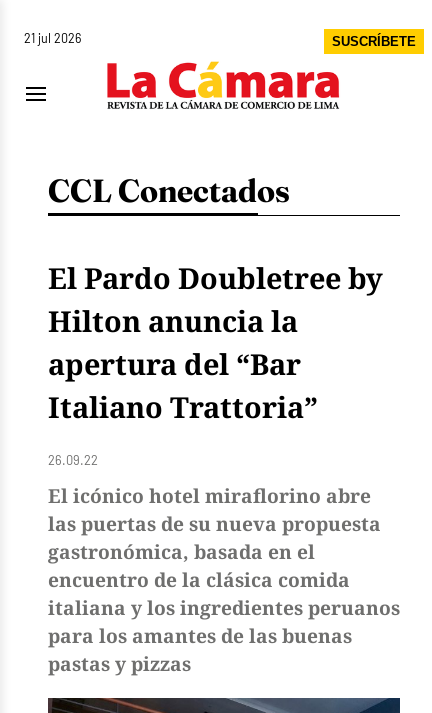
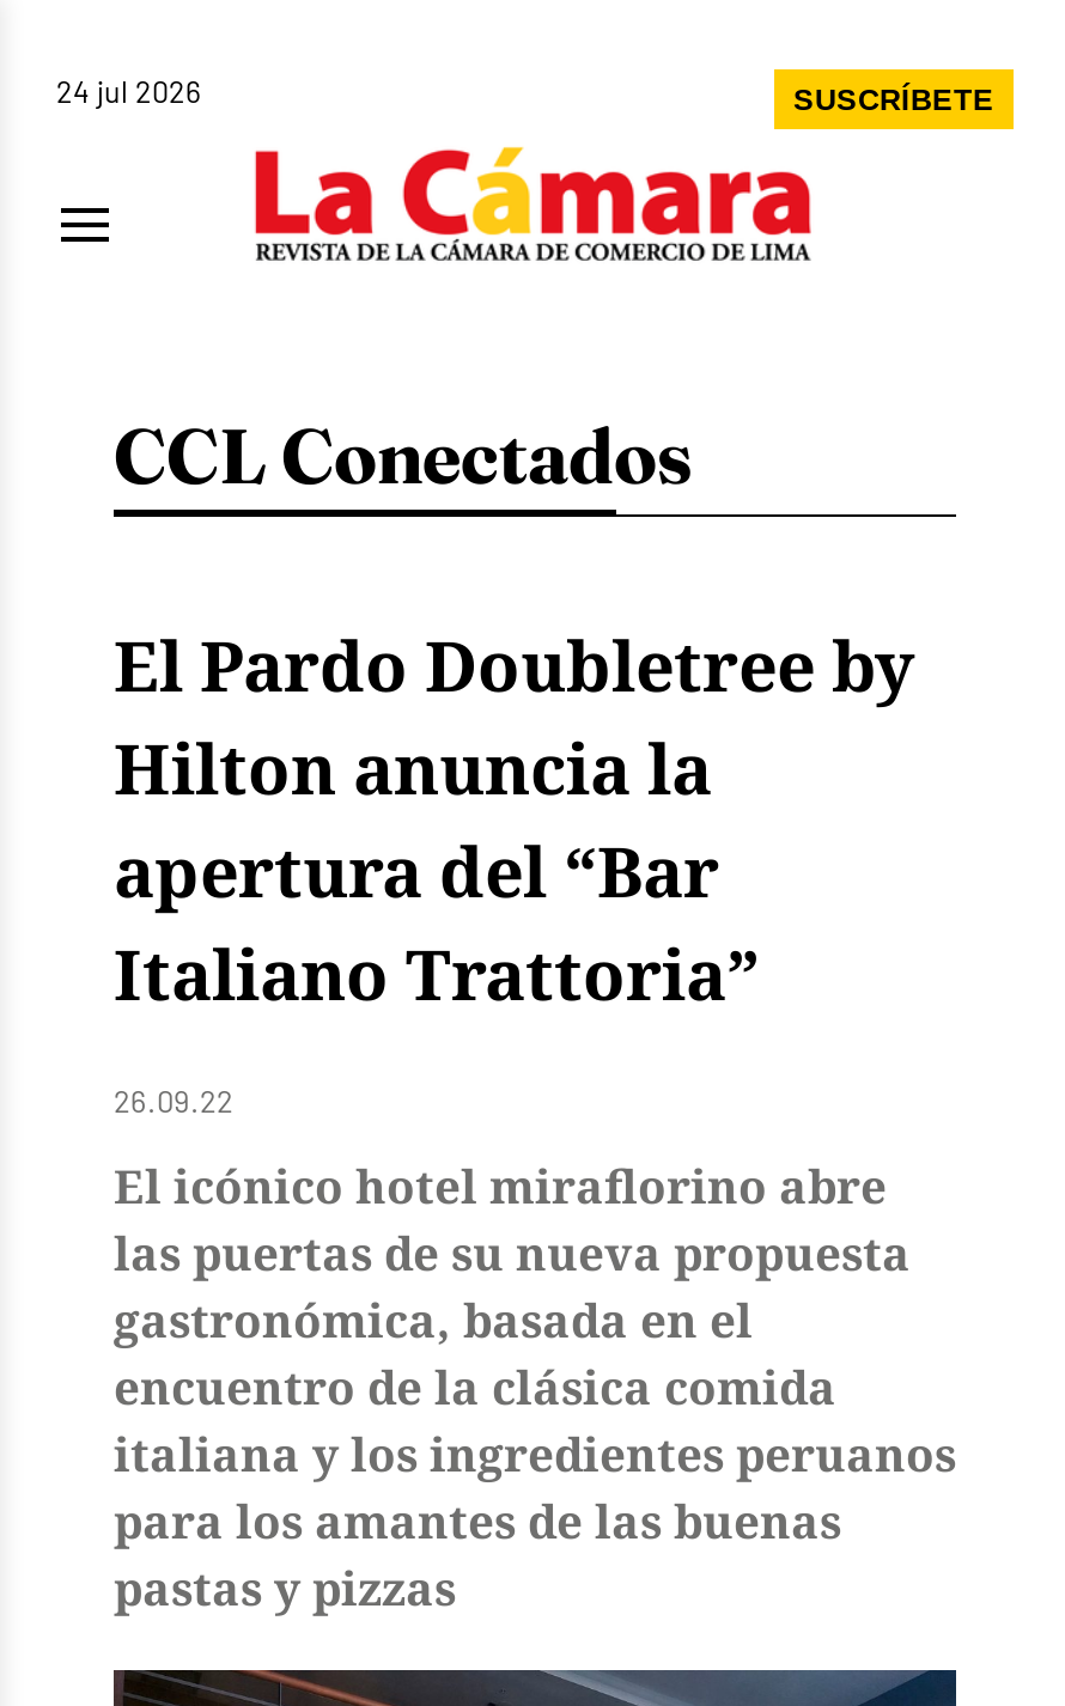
- 21 jul 2026
+ 24 jul 2026
